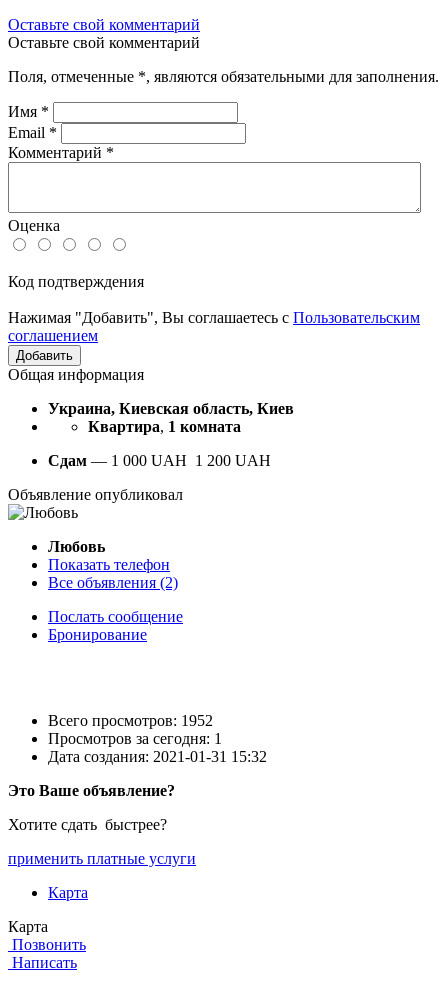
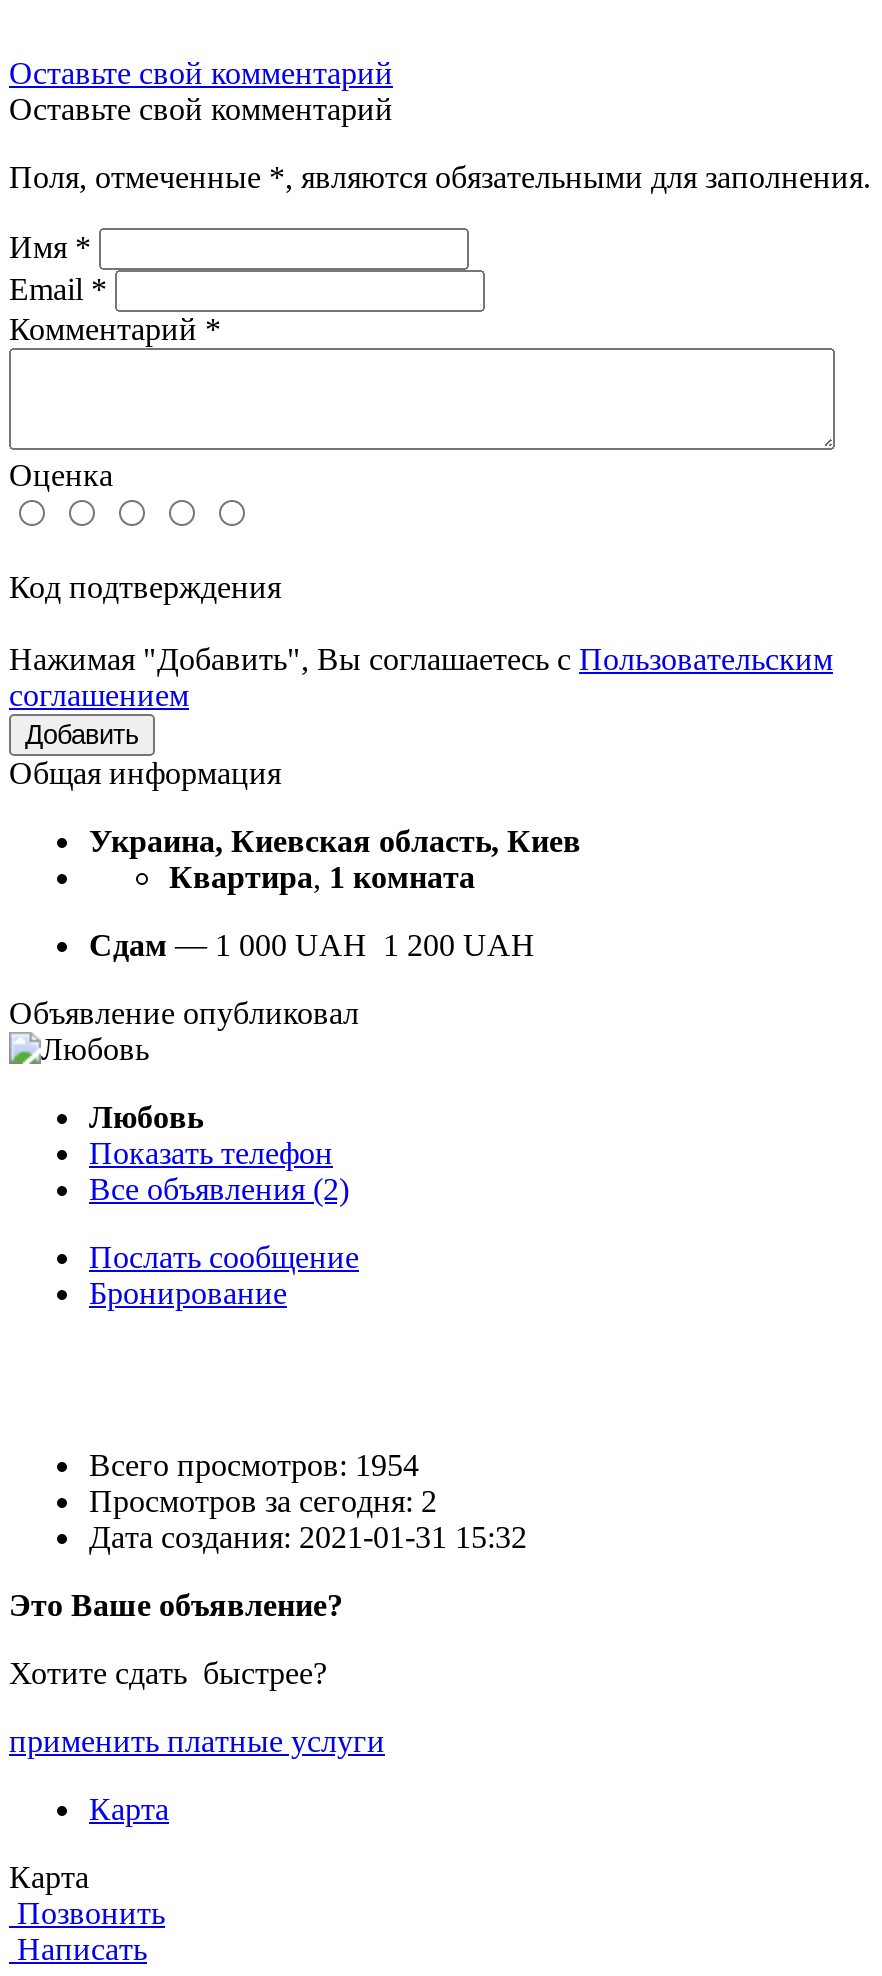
- Всего просмотров: 1952
+ Всего просмотров: 1954

- Просмотров за сегодня: 1
+ Просмотров за сегодня: 2
